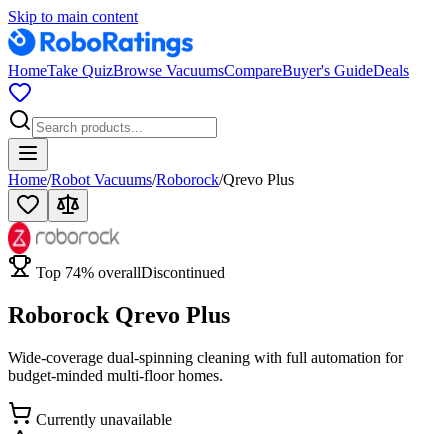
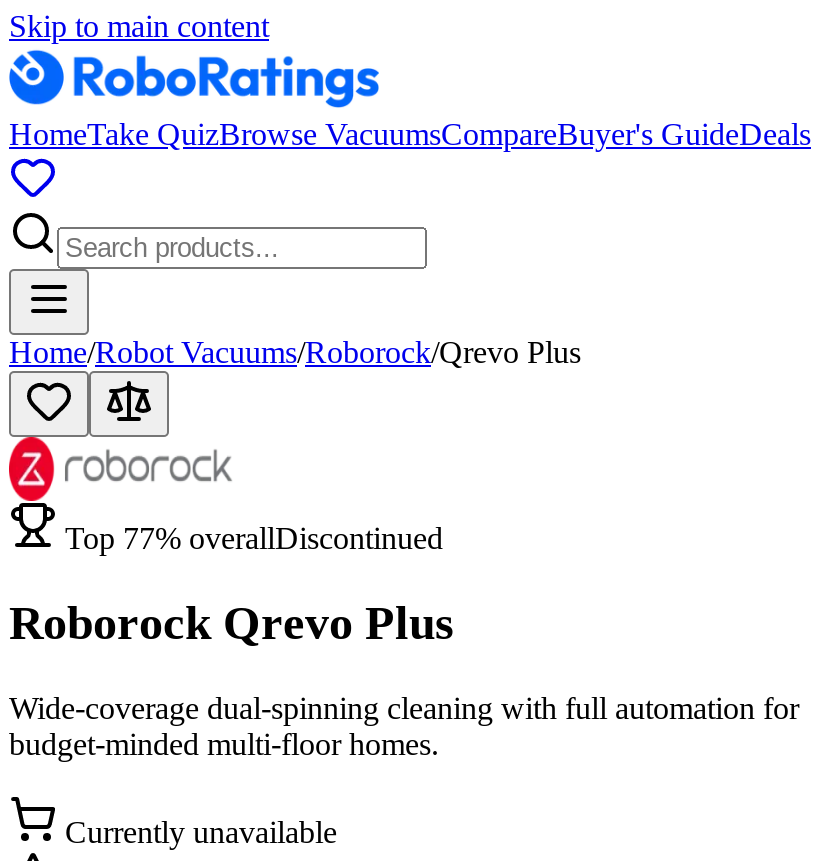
- Top 74% overallDiscontinued
+ Top 77% overallDiscontinued
